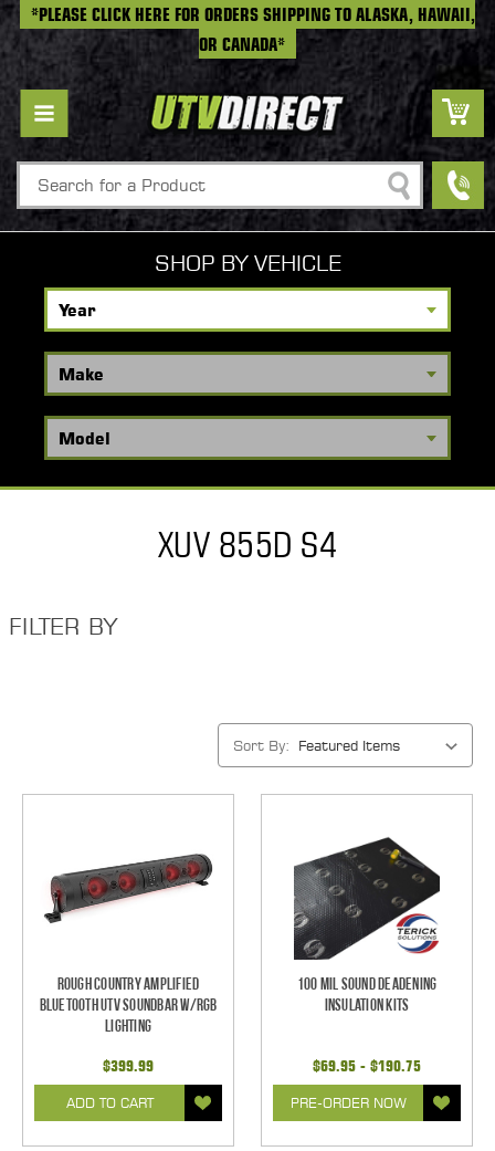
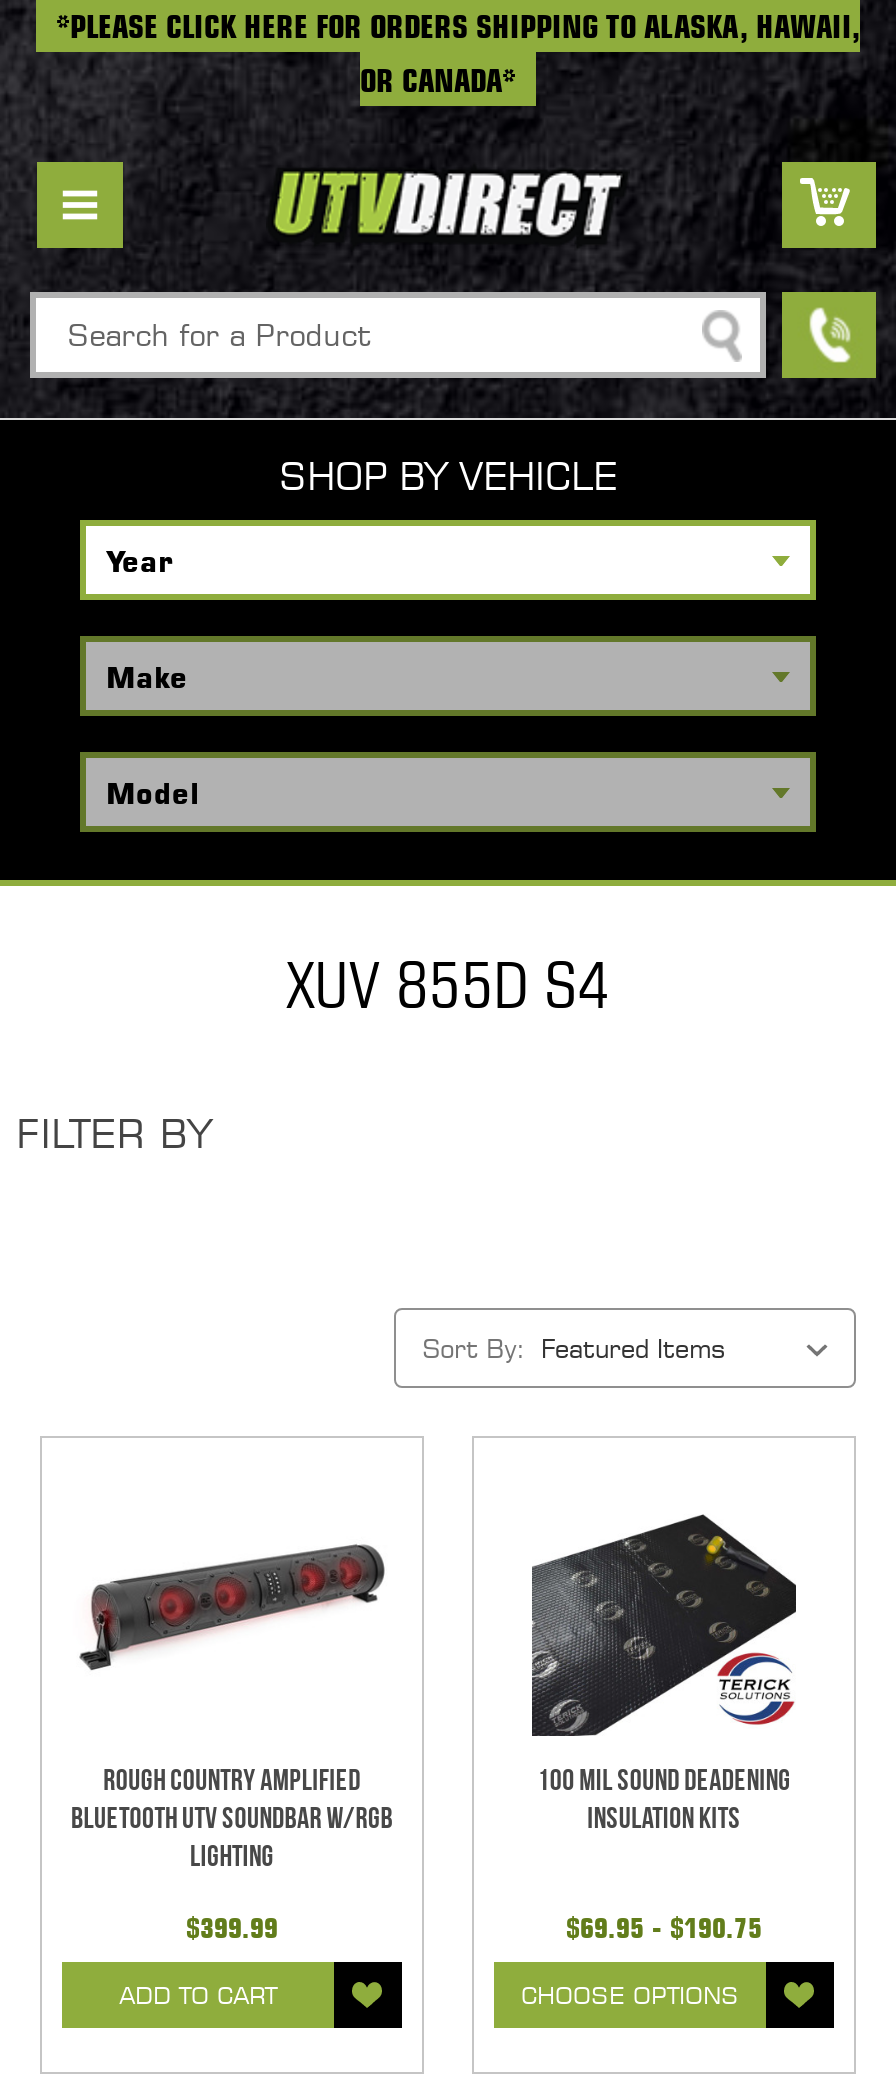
- PRE-ORDER NOW
+ CHOOSE OPTIONS
